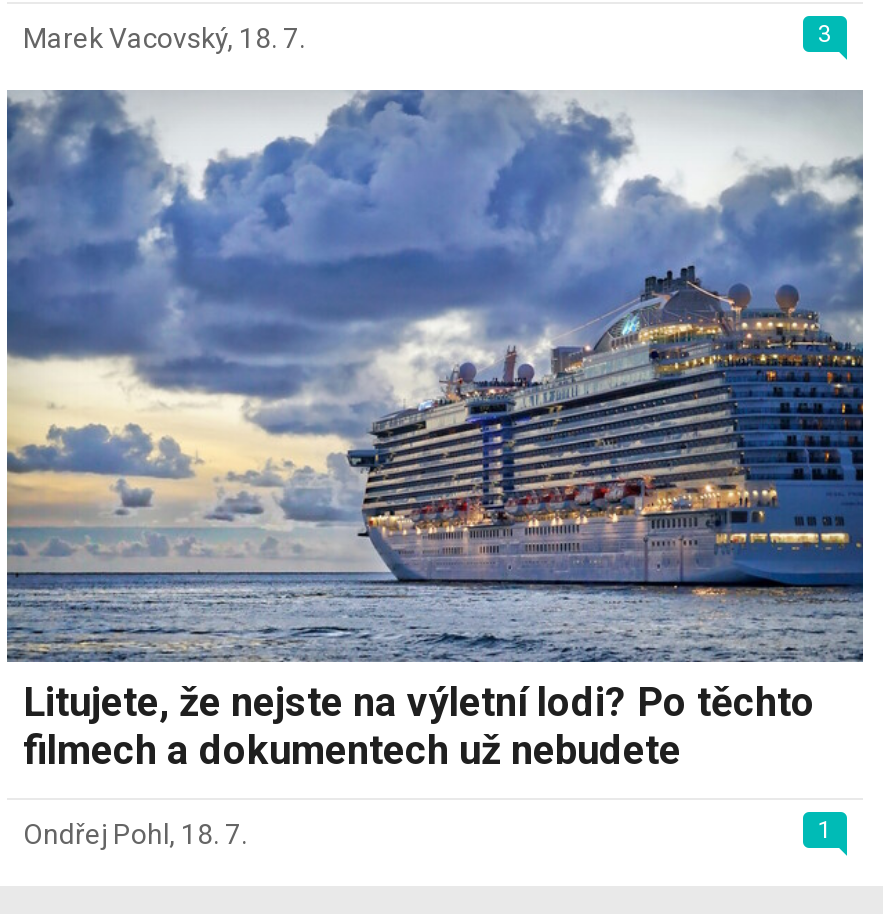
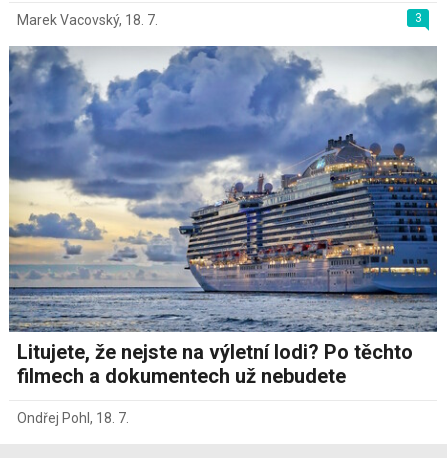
- 1
